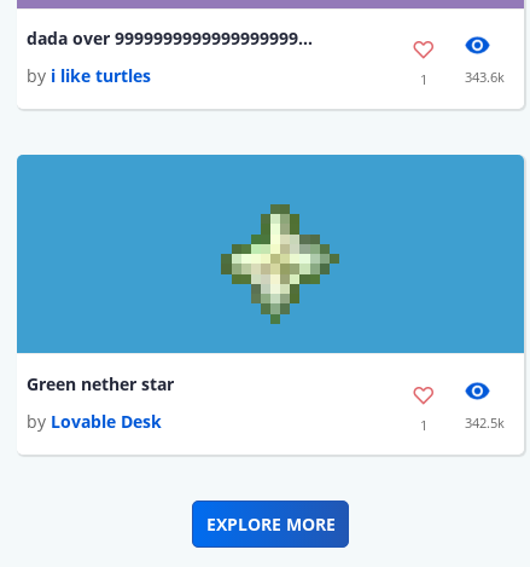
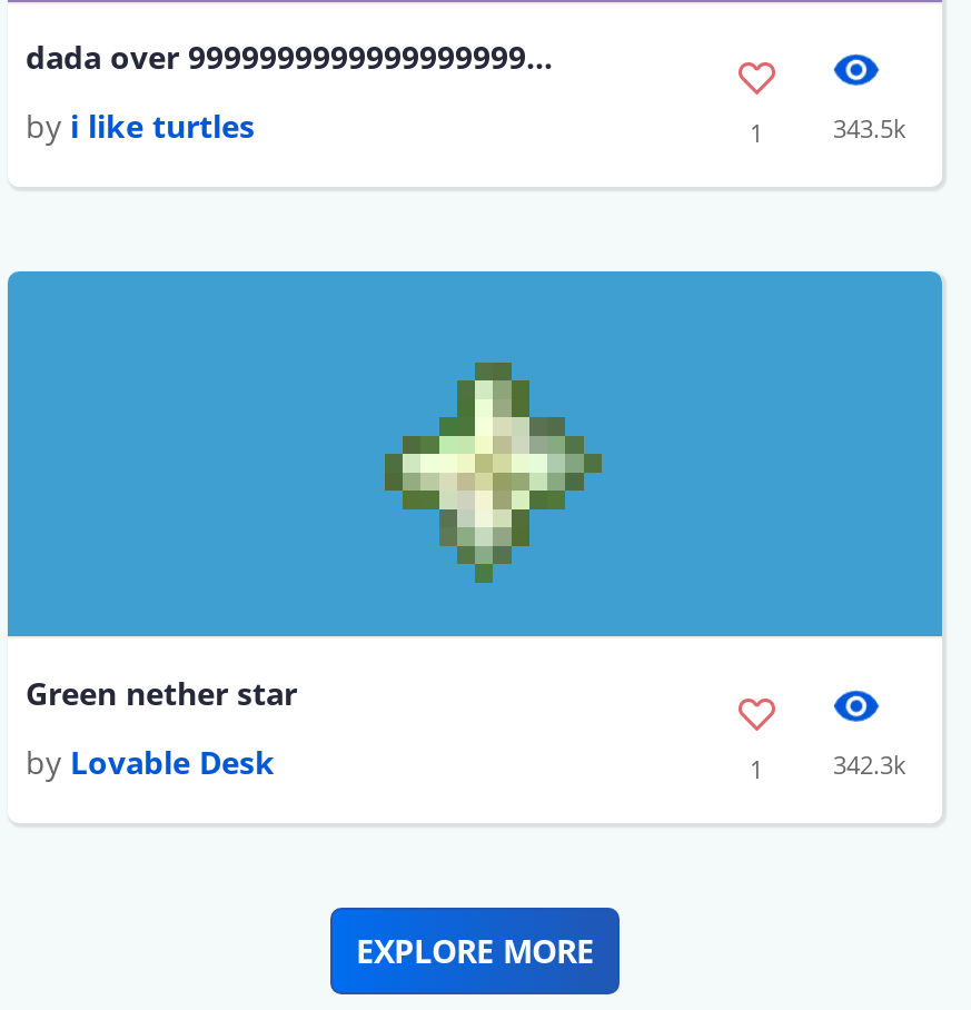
- 343.6k
+ 343.5k

- 342.5k
+ 342.3k
